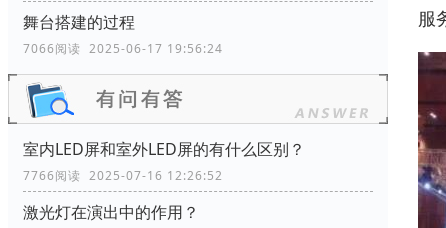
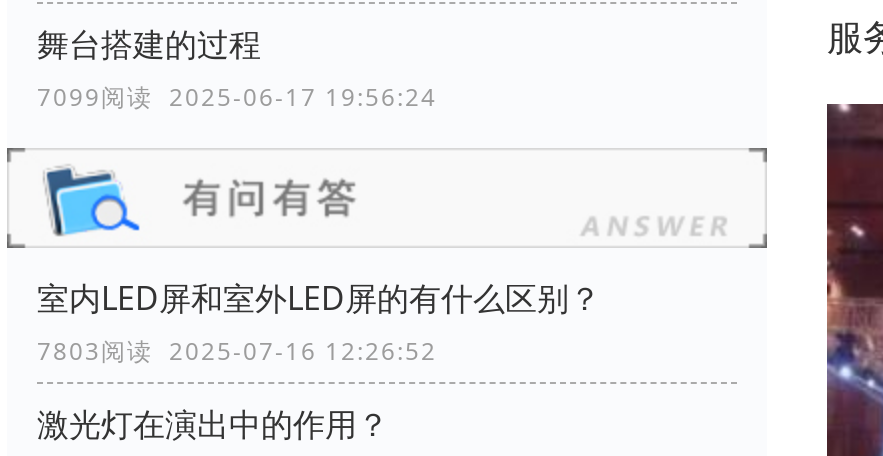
- 7066阅读 2025-06-17 19:56:24
+ 7099阅读 2025-06-17 19:56:24

- 7766阅读 2025-07-16 12:26:52
+ 7803阅读 2025-07-16 12:26:52
